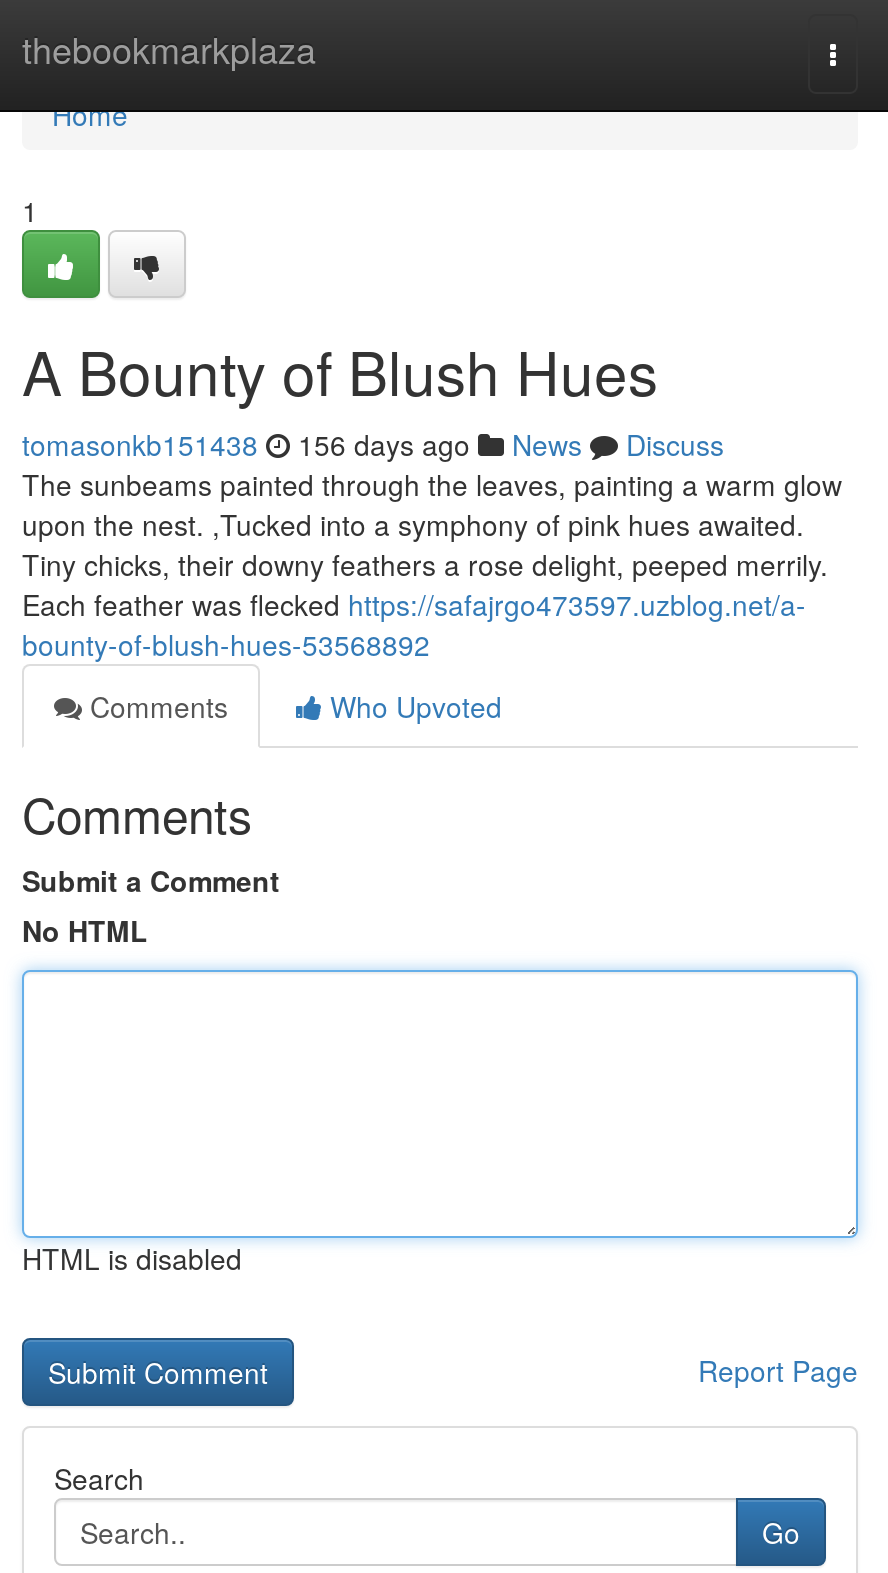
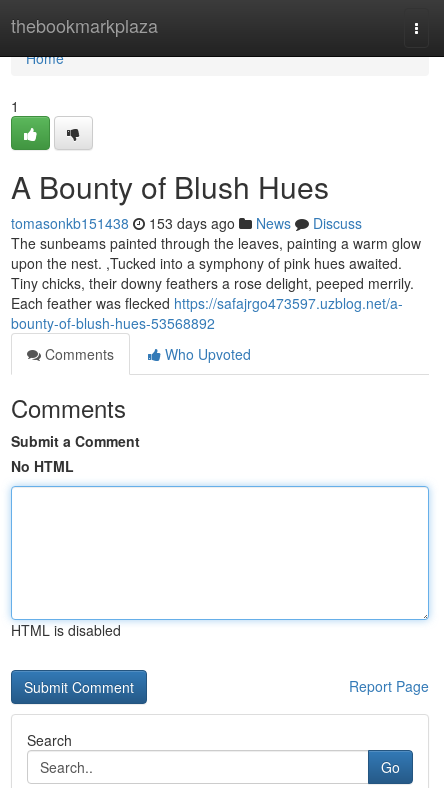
- tomasonkb151438 156 days ago News Discuss
+ tomasonkb151438 153 days ago News Discuss
